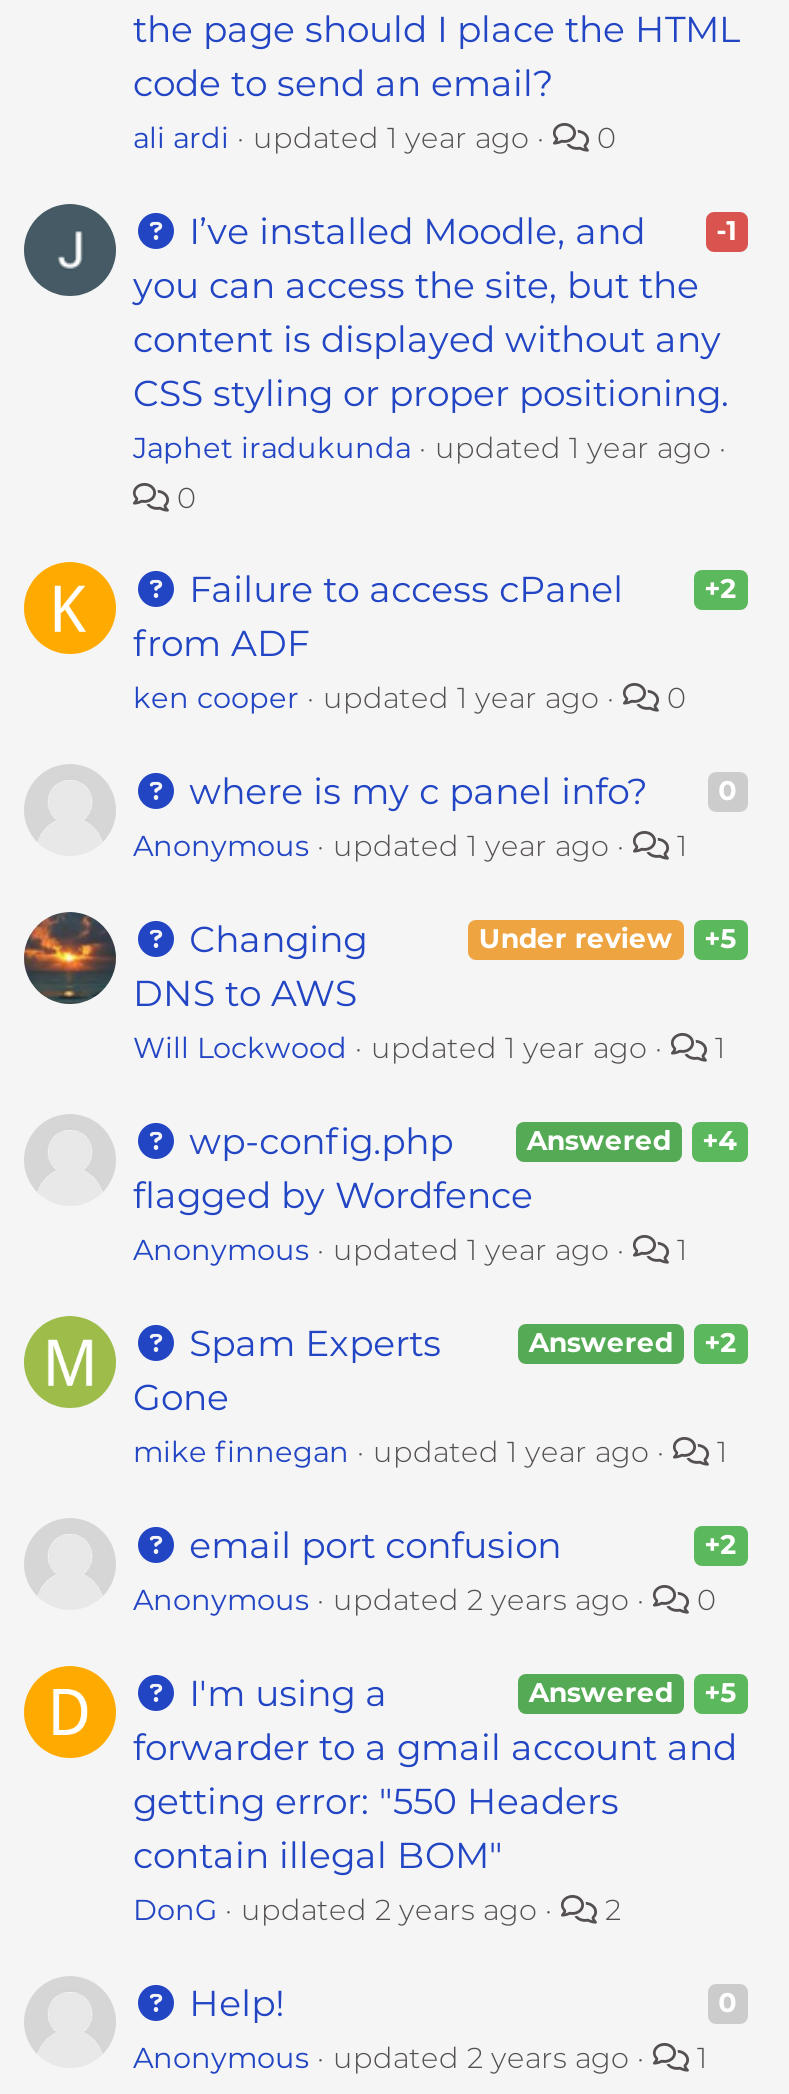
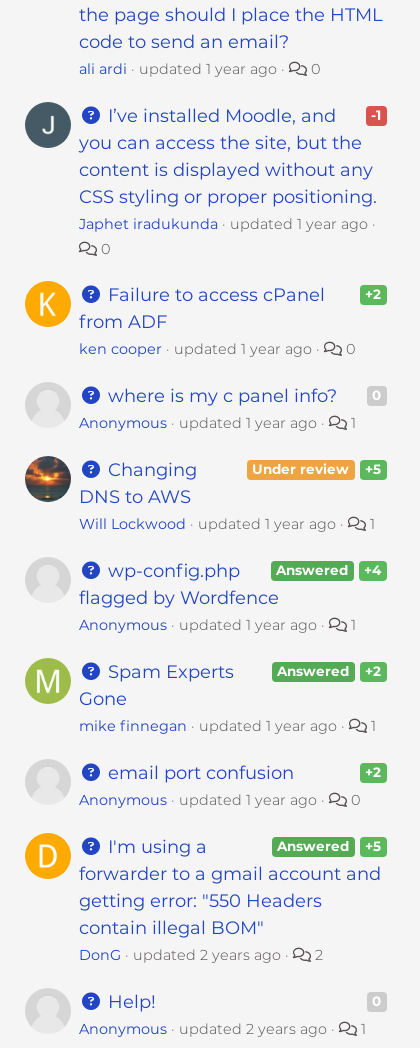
- updated 2 years ago
+ updated 1 year ago
